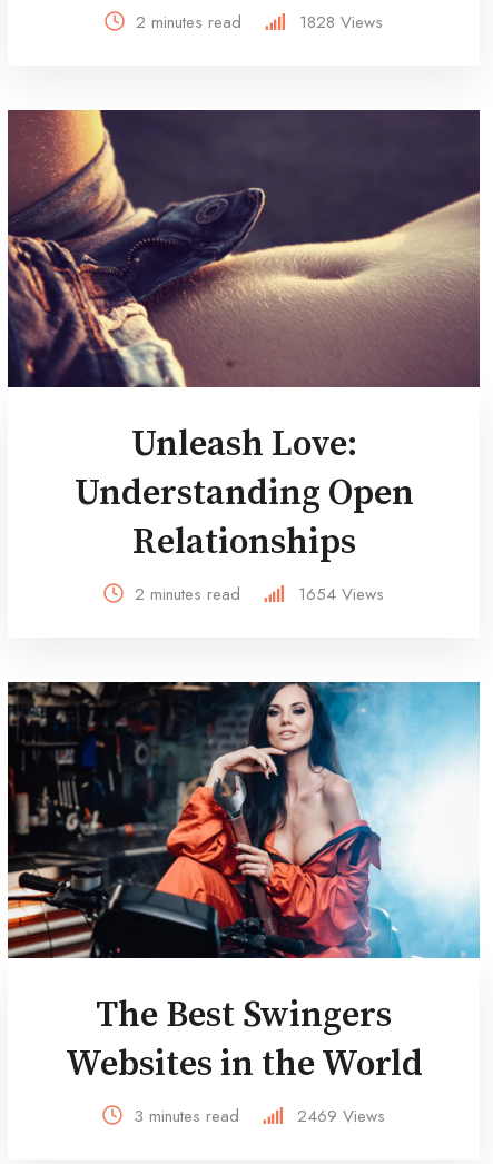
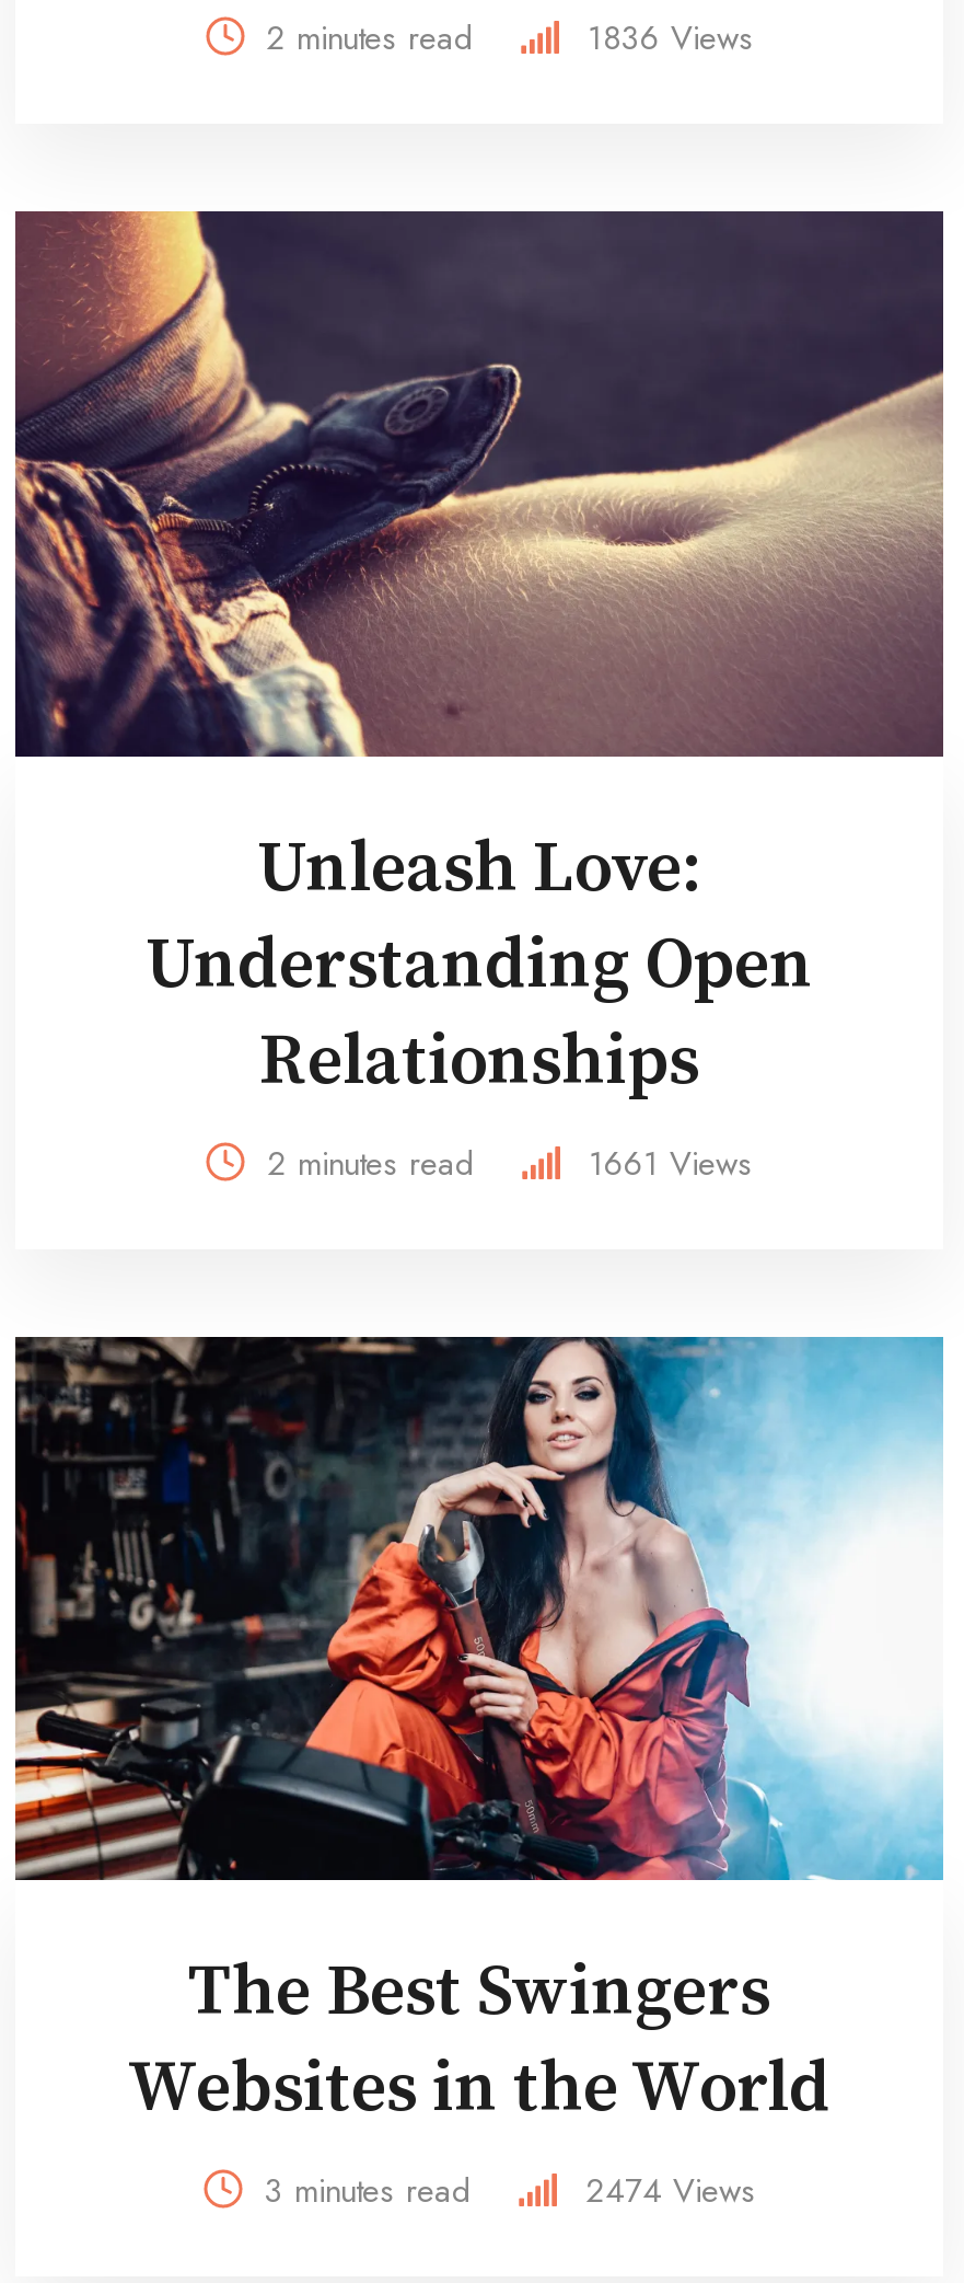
- 1828 Views
+ 1836 Views

- 1654 Views
+ 1661 Views

- 2469 Views
+ 2474 Views
